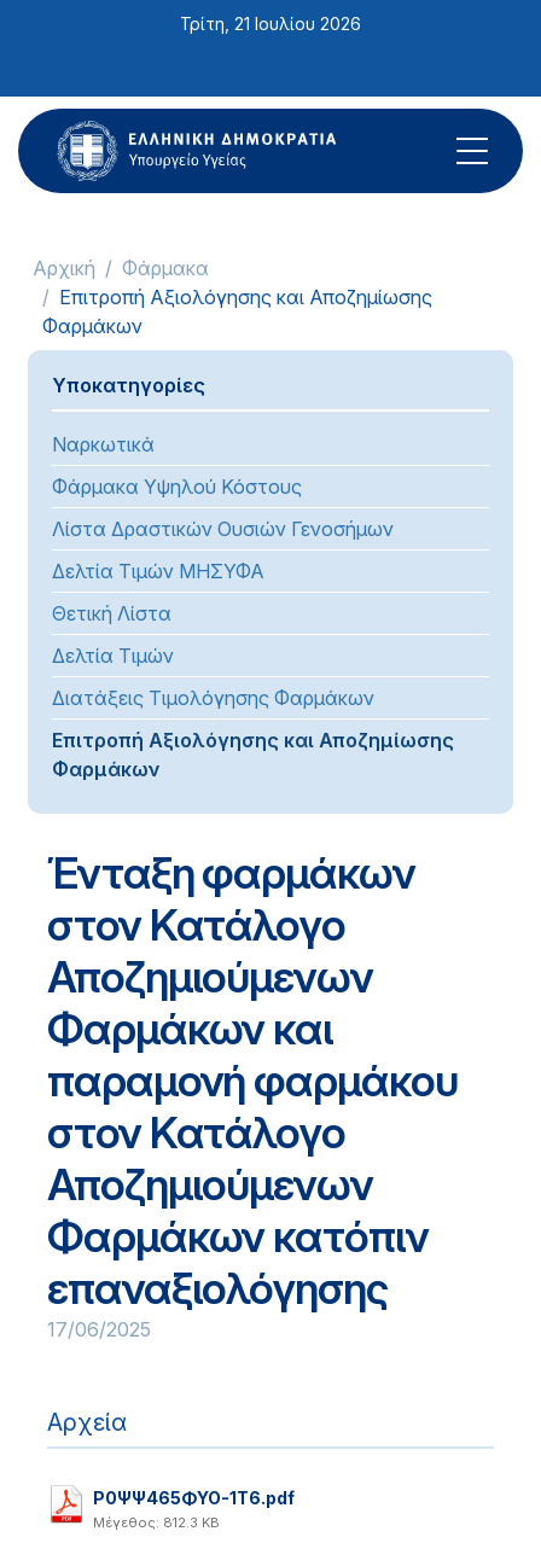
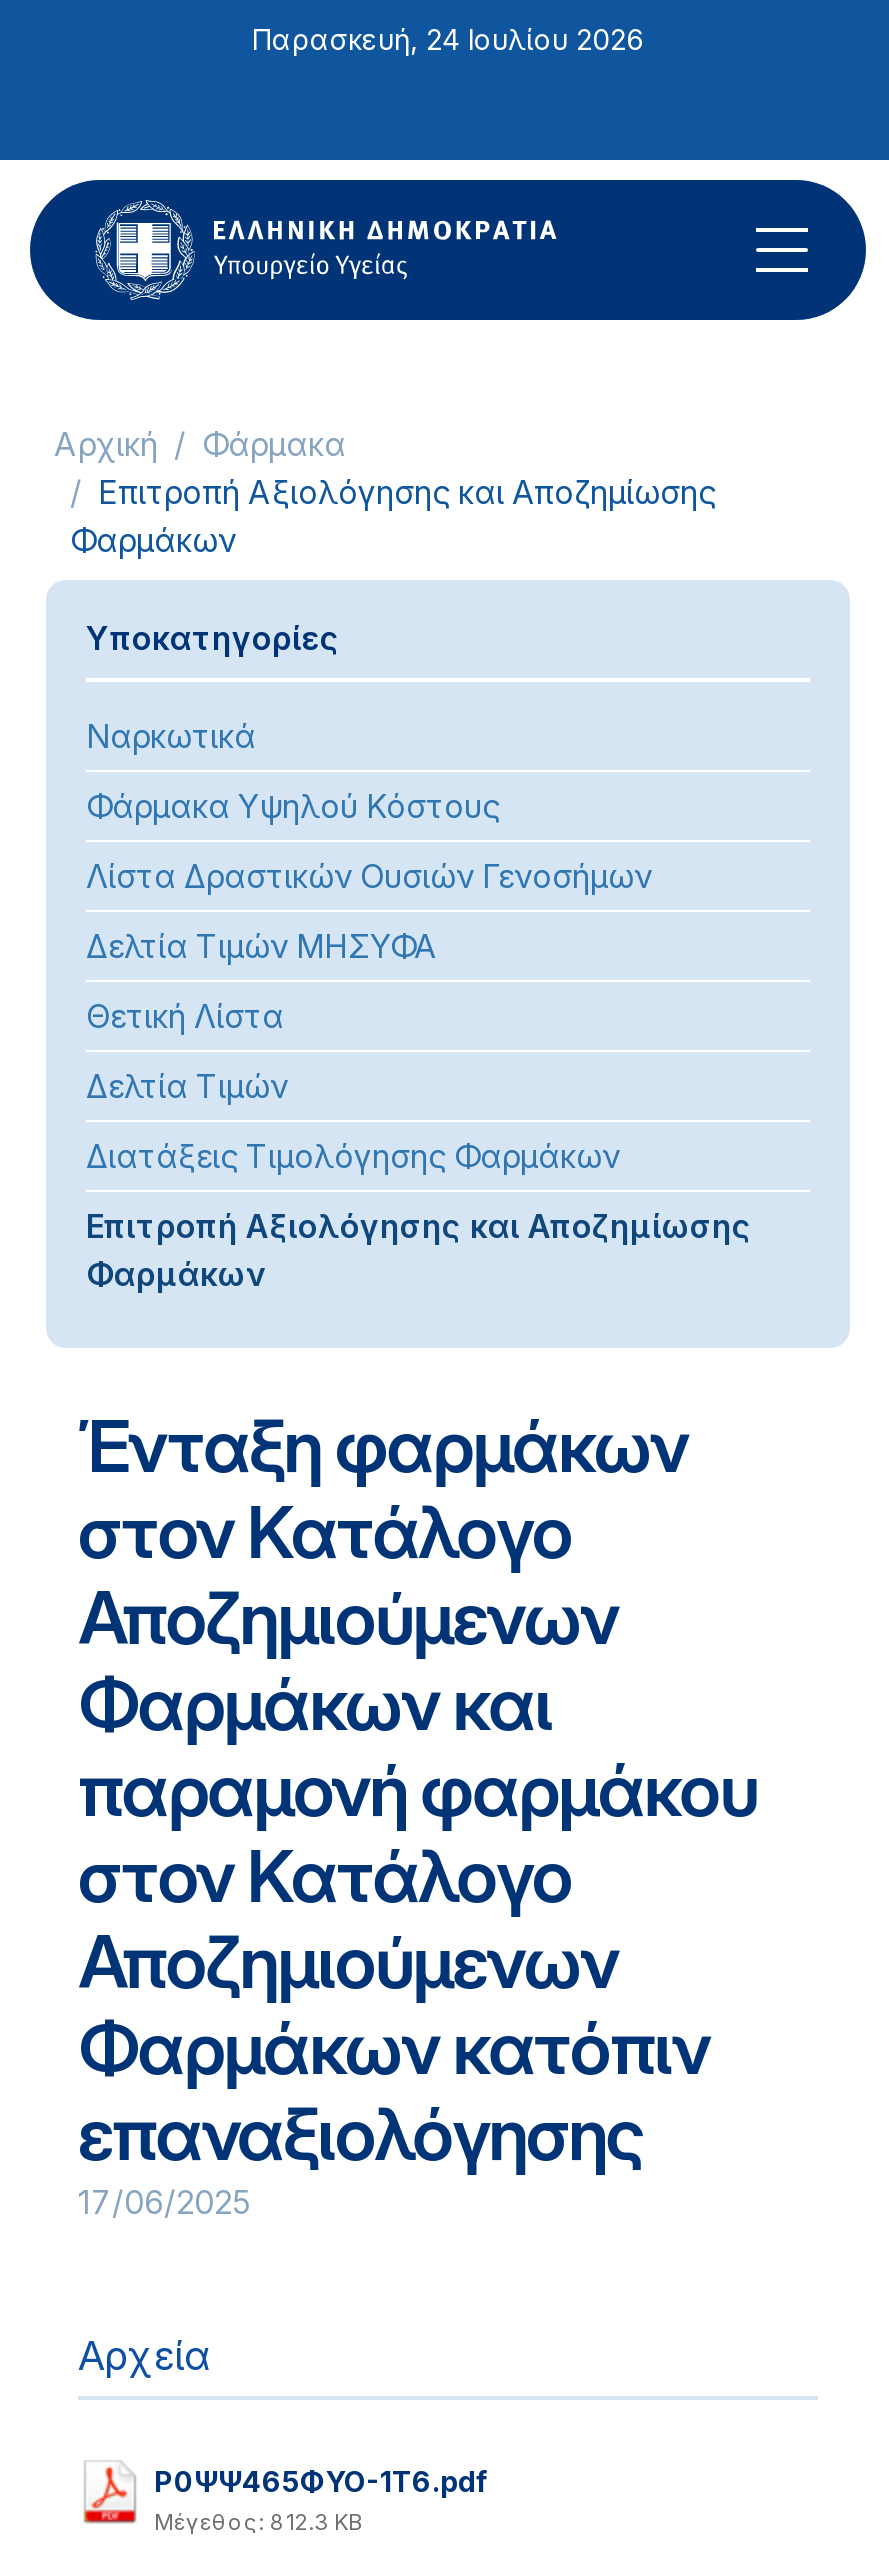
- Τρίτη, 21 Ιουλίου 2026
+ Παρασκευή, 24 Ιουλίου 2026
